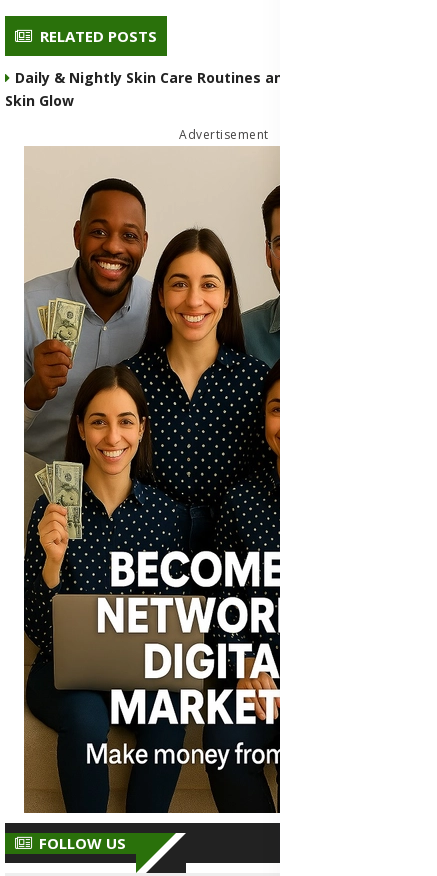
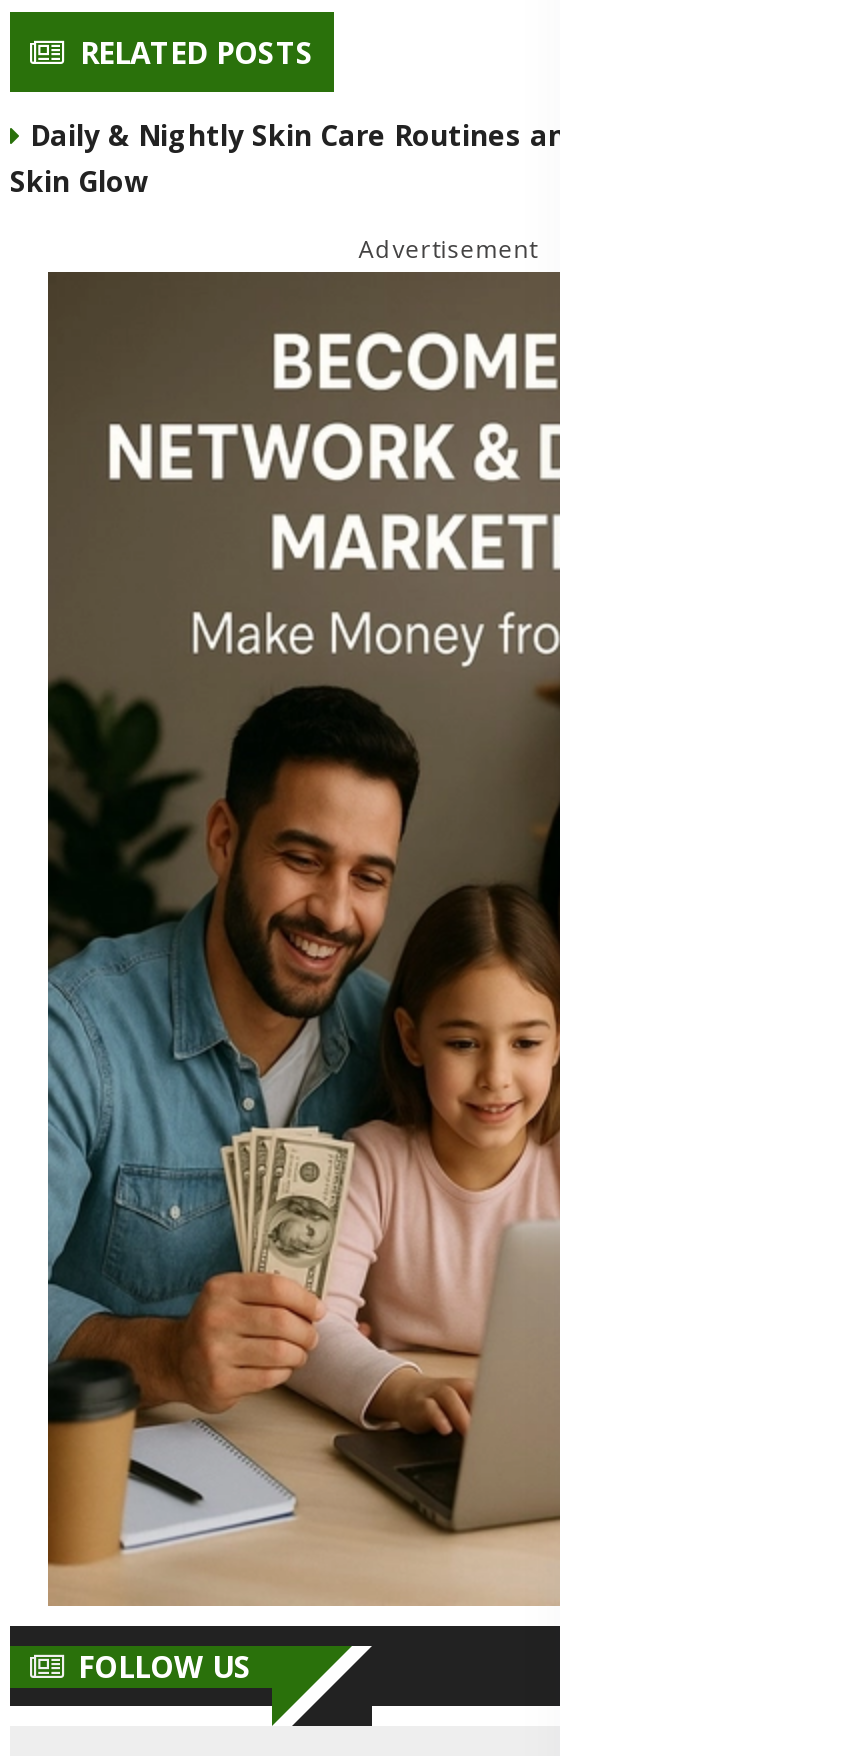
- [image]
+ [image]
